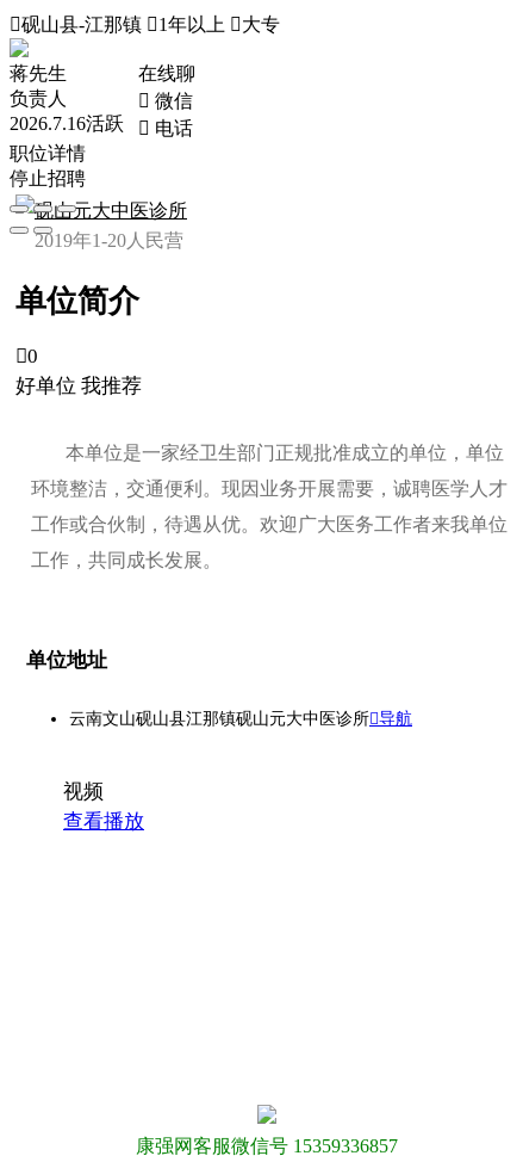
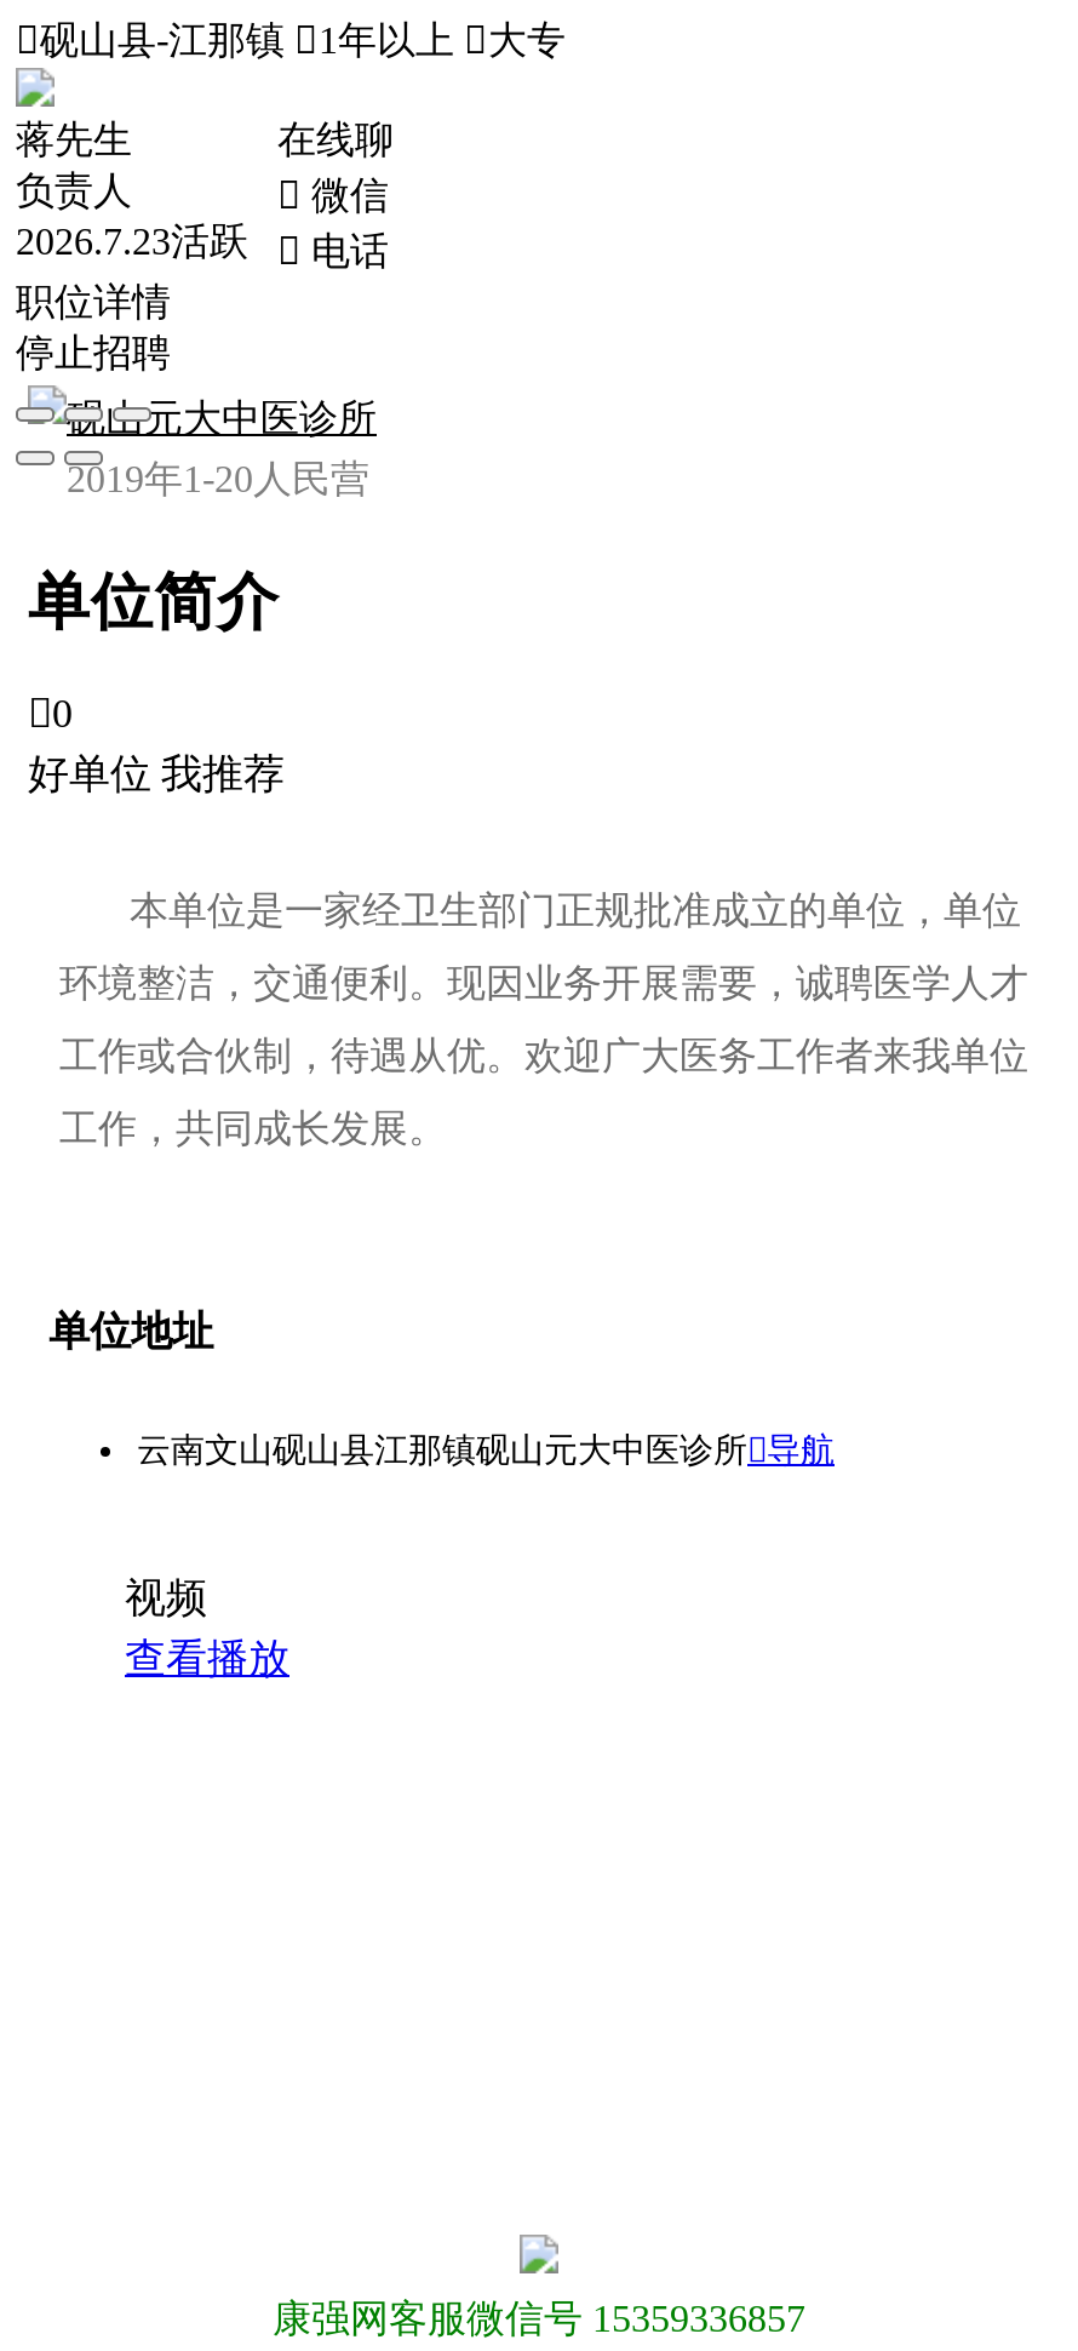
- 2026.7.16活跃
+ 2026.7.23活跃
